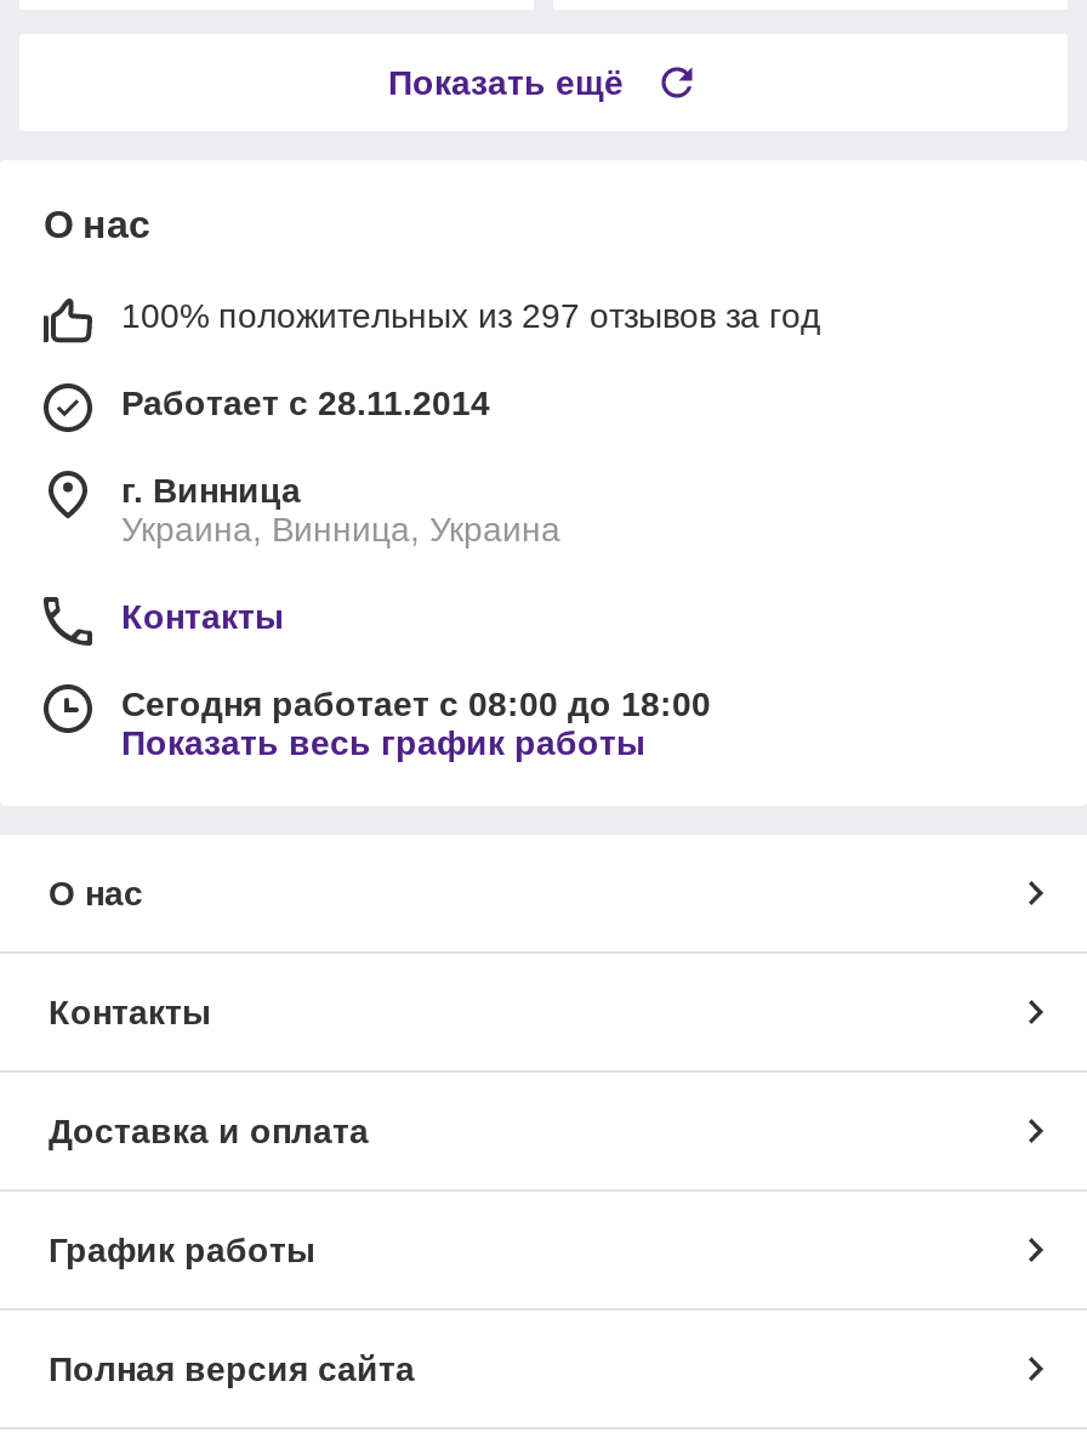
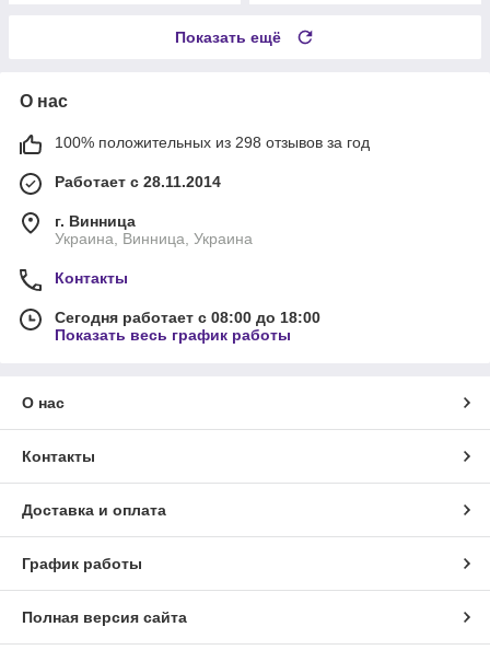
- 100% положительных из 297 отзывов за год
+ 100% положительных из 298 отзывов за год
